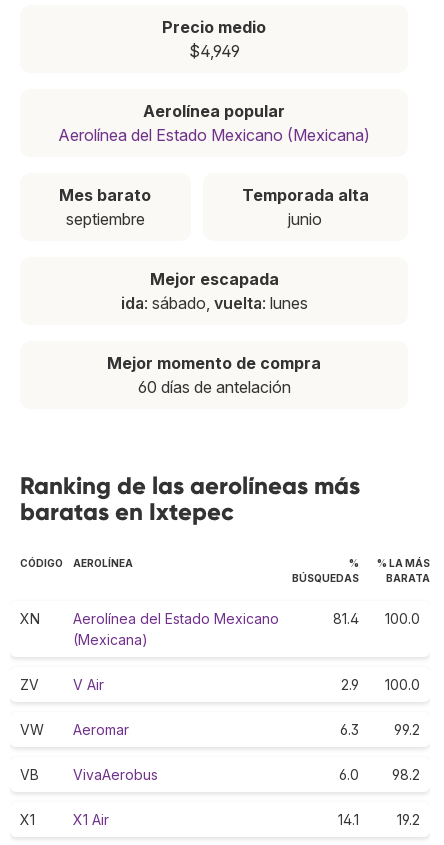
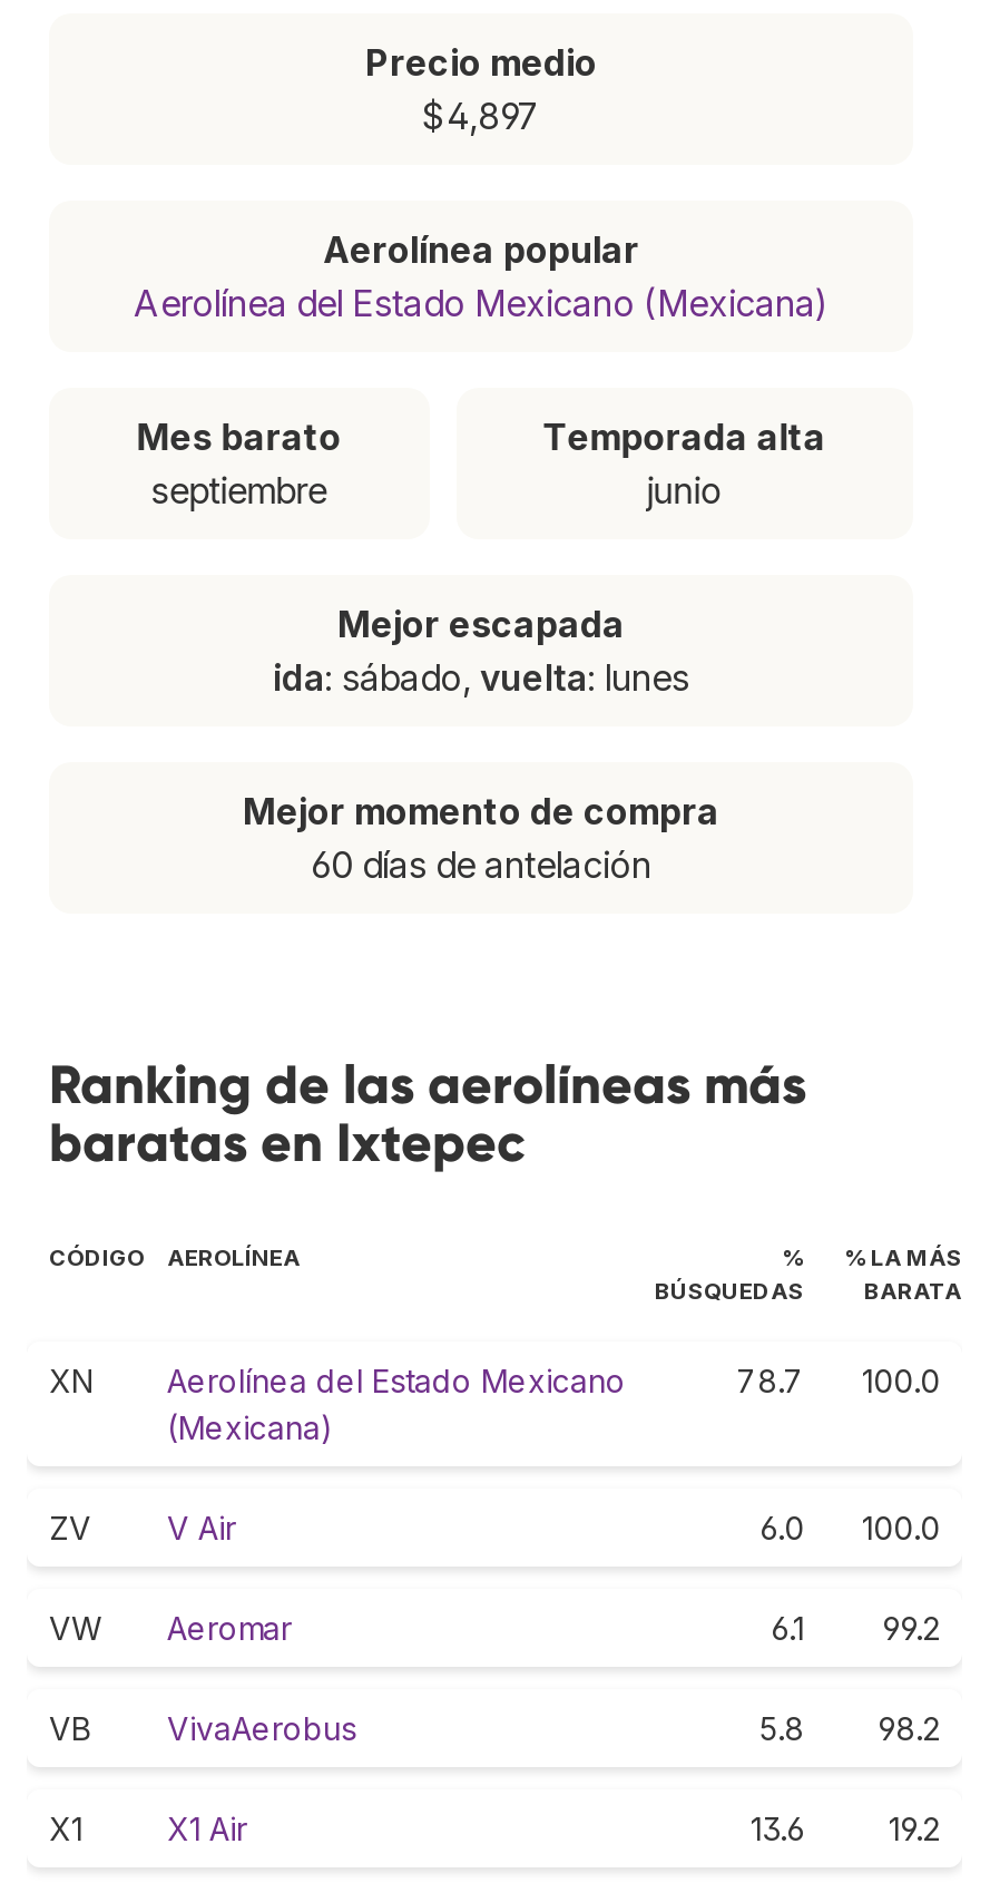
- $4,949
+ $4,897

- 81.4 100.0
+ 78.7 100.0

- 2.9 100.0
+ 6.0 100.0

- 6.3
+ 6.1

- 6.0 98.2
+ 5.8 98.2

- 14.1
+ 13.6
